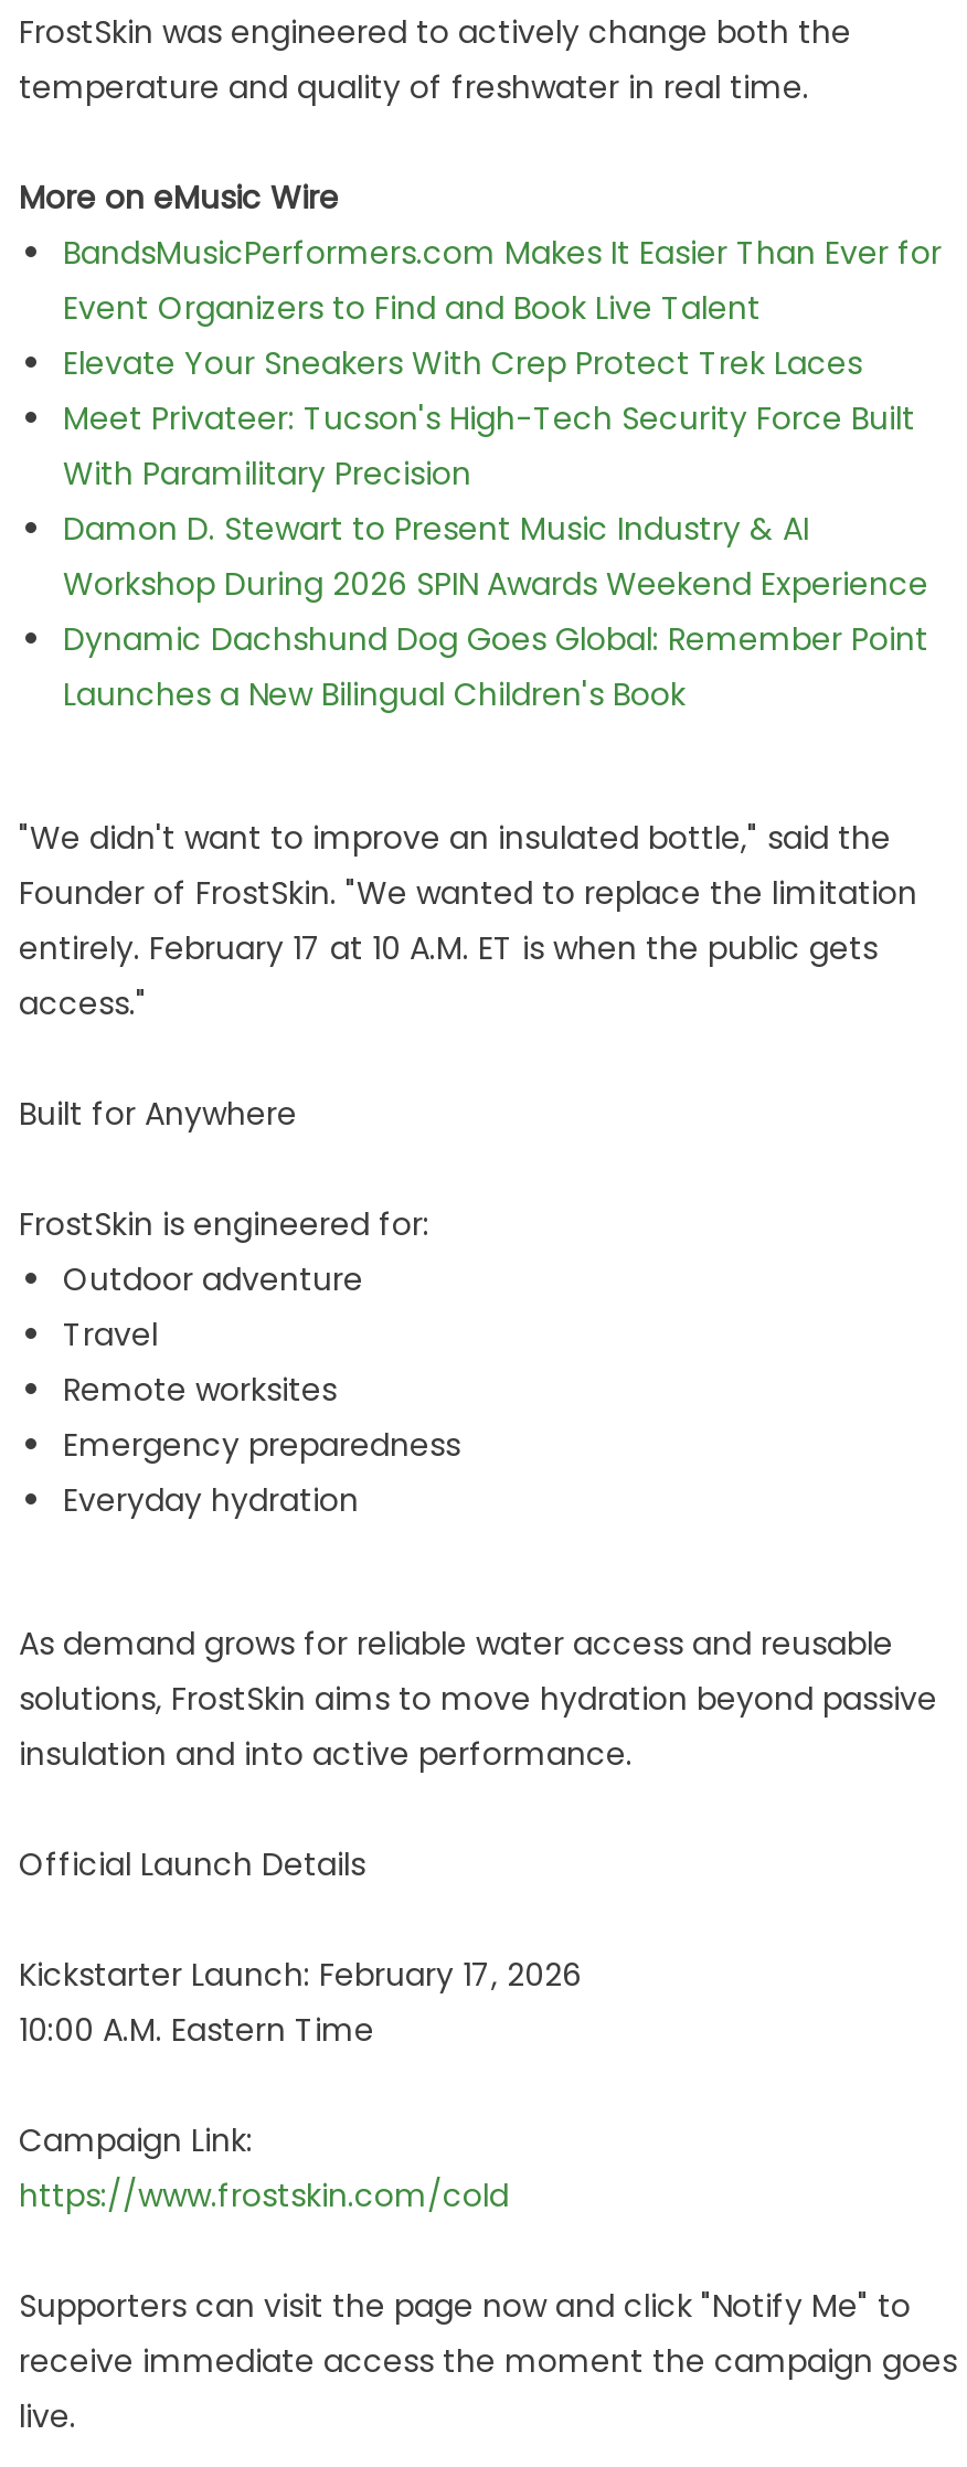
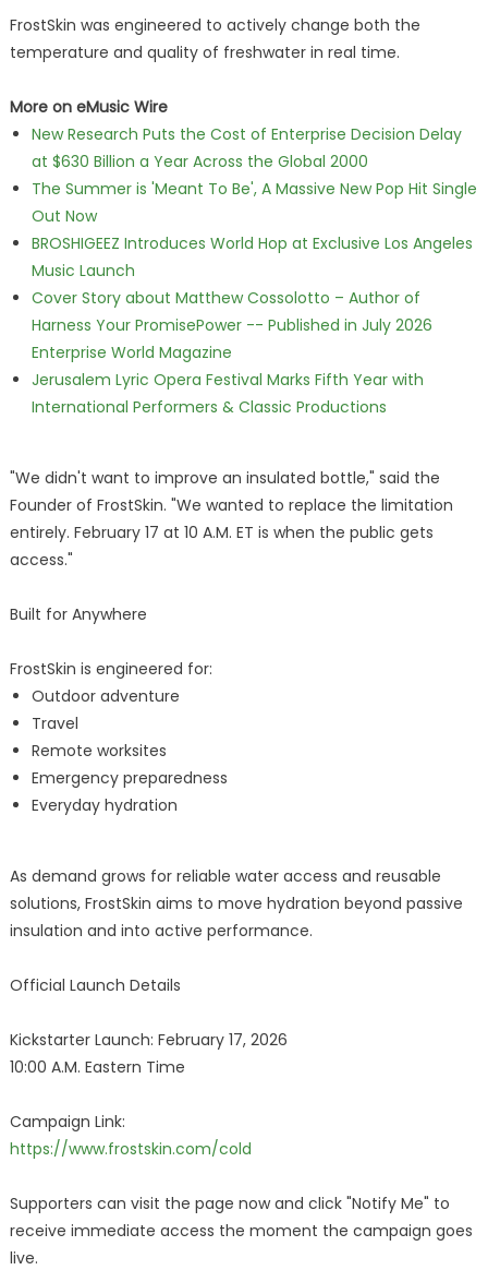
- BandsMusicPerformers.com Makes It Easier Than Ever for
- Event Organizers to Find and Book Live Talent
- Elevate Your Sneakers With Crep Protect Trek Laces
- Meet Privateer: Tucson's High-Tech Security Force Built
- With Paramilitary Precision
- Damon D. Stewart to Present Music Industry & AI
- Workshop During 2026 SPIN Awards Weekend Experience
- Dynamic Dachshund Dog Goes Global: Remember Point
- Launches a New Bilingual Children's Book
+ New Research Puts the Cost of Enterprise Decision Delay
+ at $630 Billion a Year Across the Global 2000
+ The Summer is 'Meant To Be', A Massive New Pop Hit Single
+ Out Now
+ BROSHIGEEZ Introduces World Hop at Exclusive Los Angeles
+ Music Launch
+ Cover Story about Matthew Cossolotto – Author of
+ Harness Your PromisePower -- Published in July 2026
+ Enterprise World Magazine
+ Jerusalem Lyric Opera Festival Marks Fifth Year with
+ International Performers & Classic Productions
